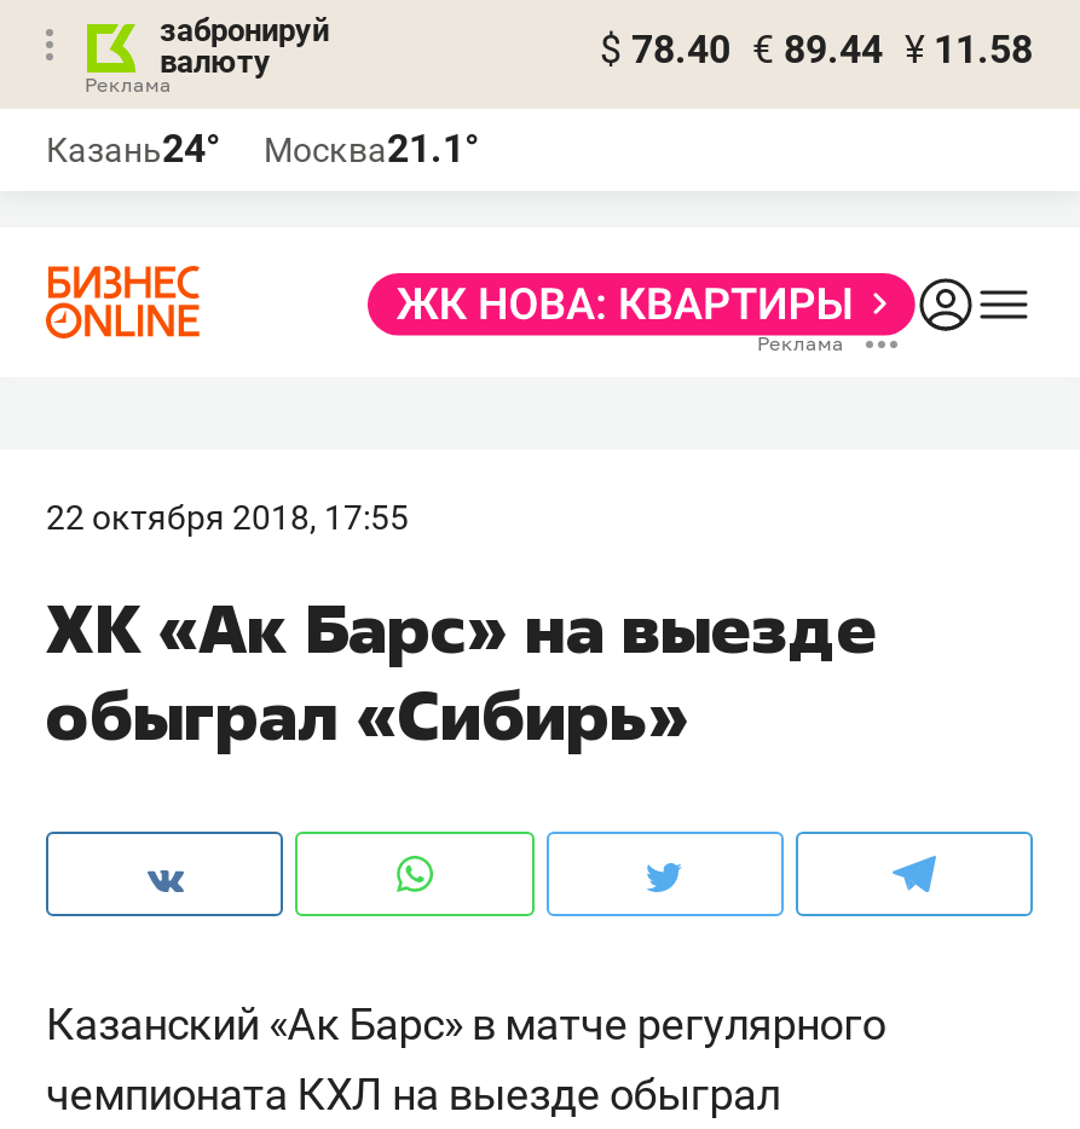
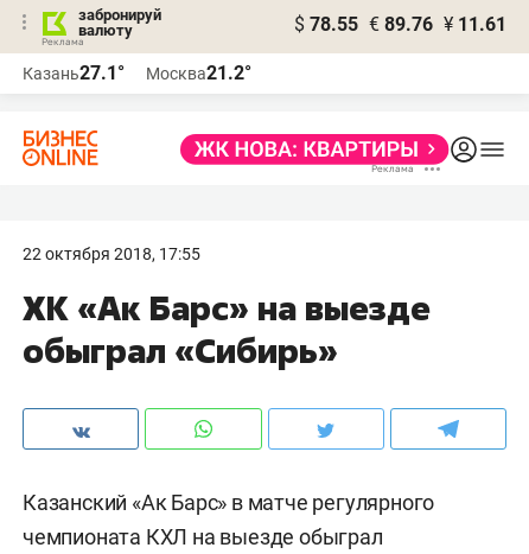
- $ 78.40 € 89.44 ¥ 11.58
+ $ 78.55 € 89.76 ¥ 11.61

- Казань24°
+ Казань27.1°

- Москва21.1°
+ Москва21.2°
